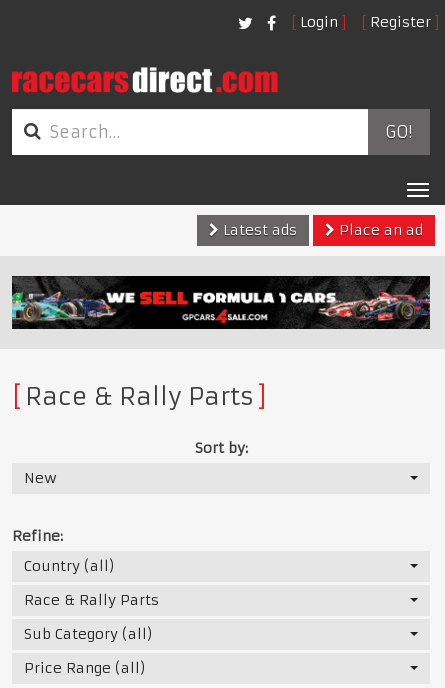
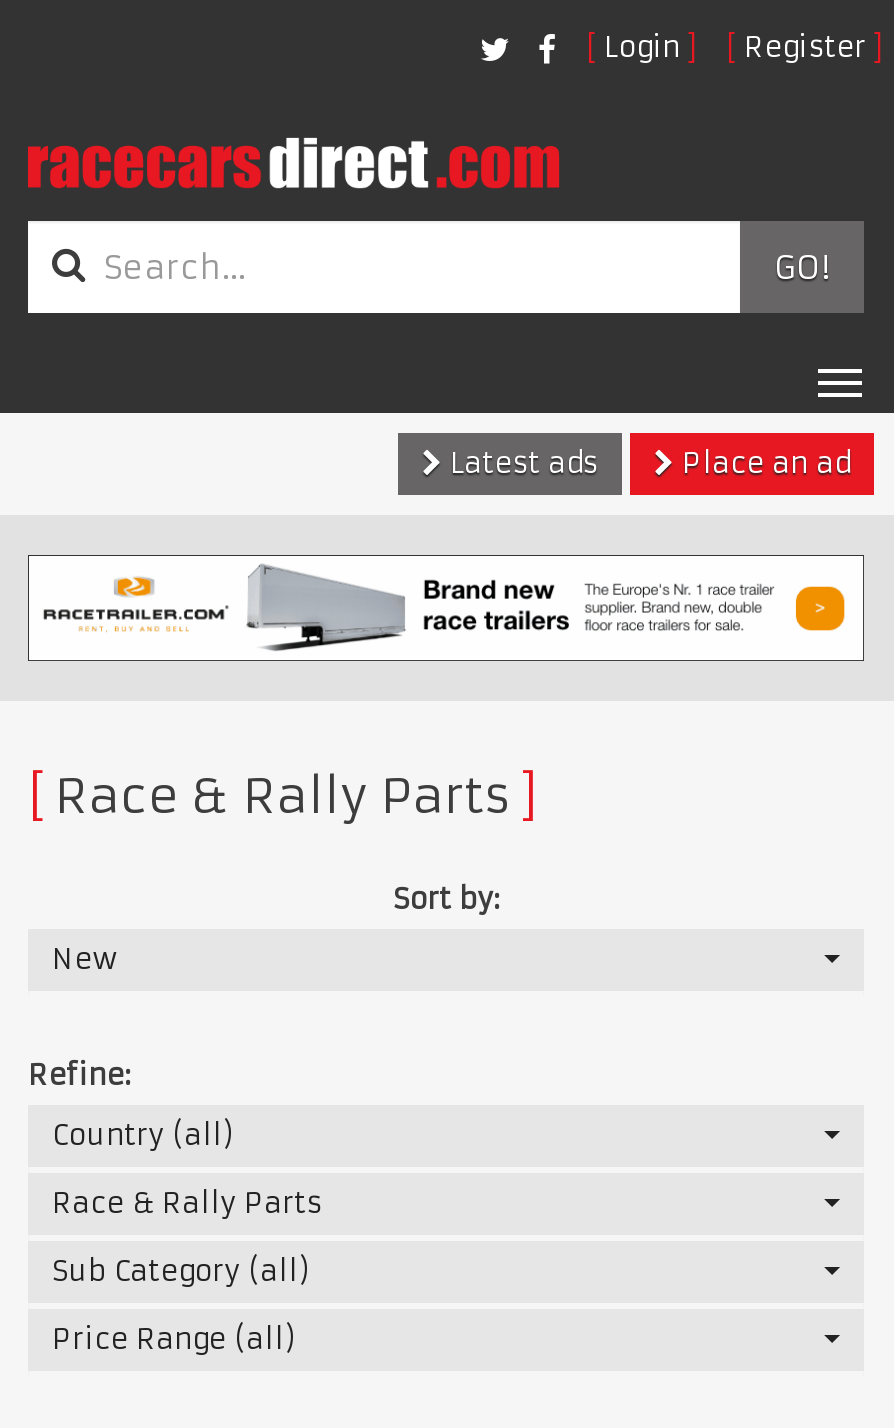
- [image]
+ [image]
